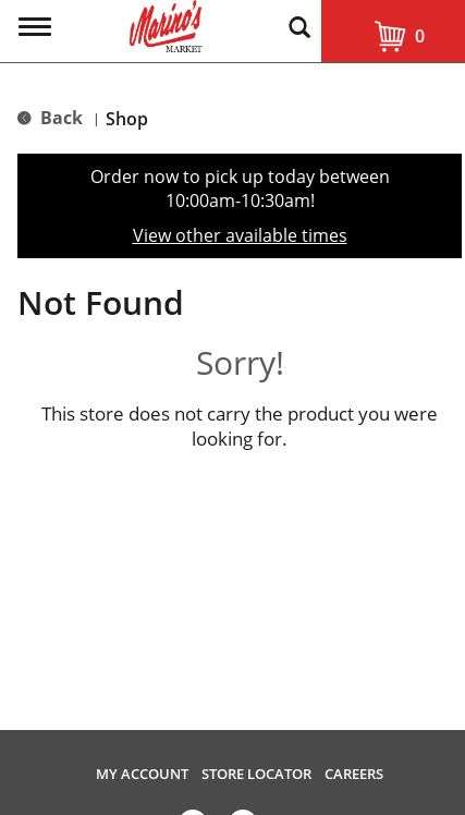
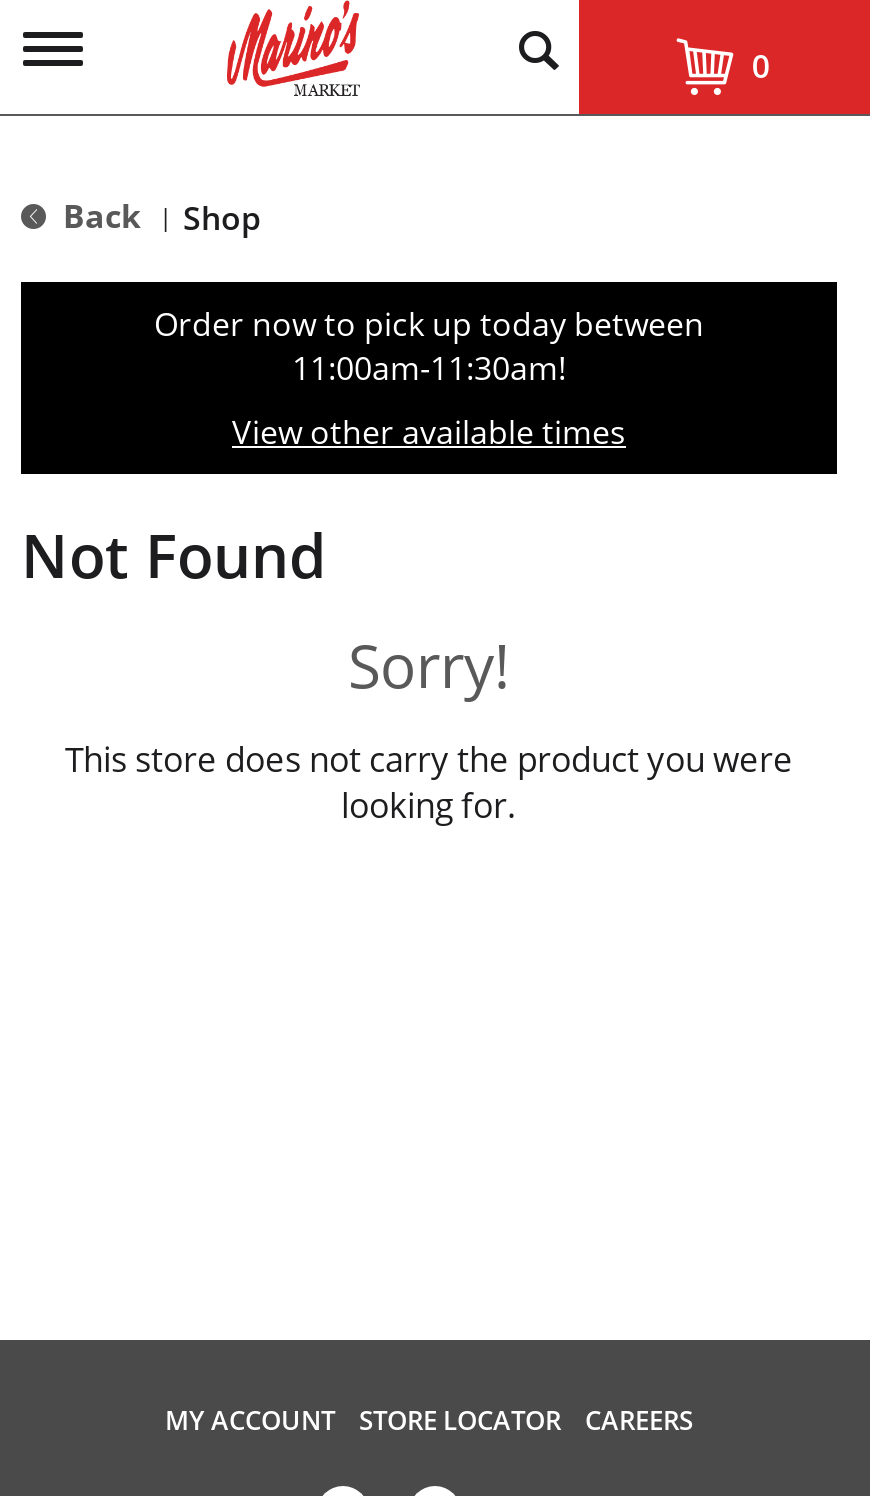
- 10:00am-10:30am!
+ 11:00am-11:30am!
